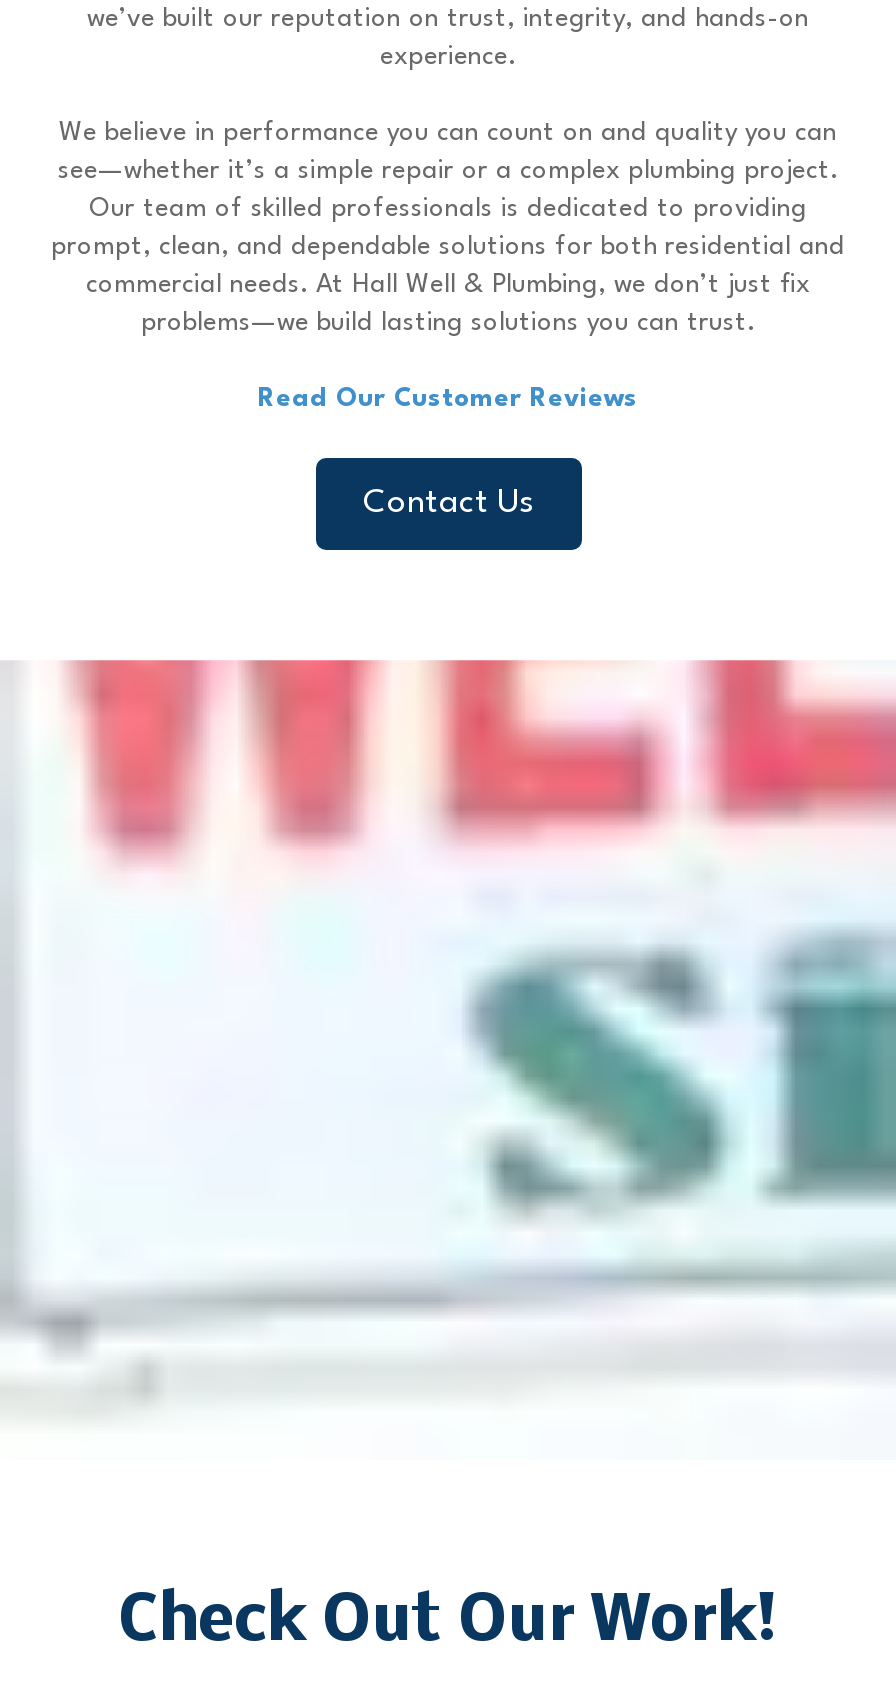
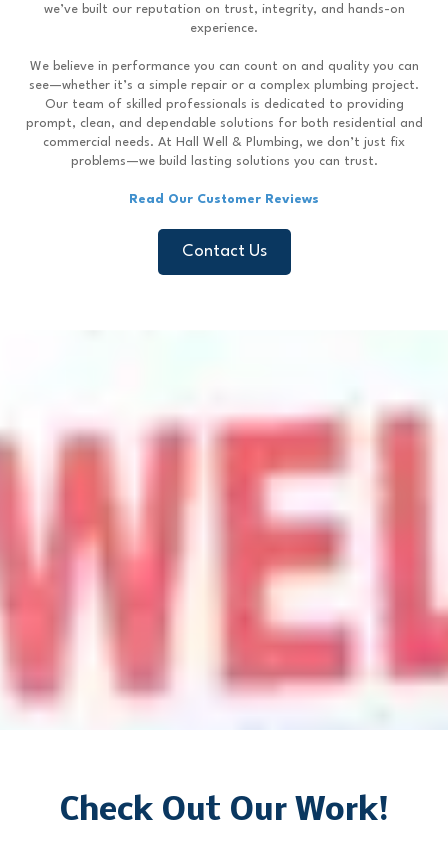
- [image]
+ [image]
